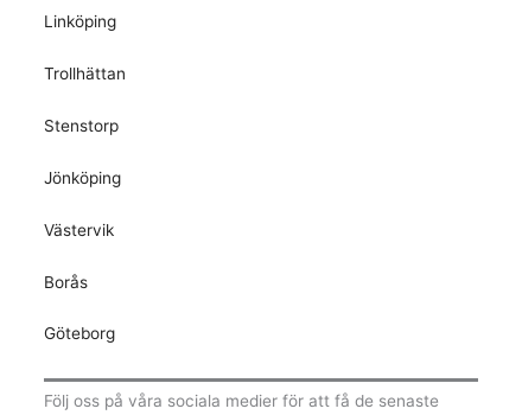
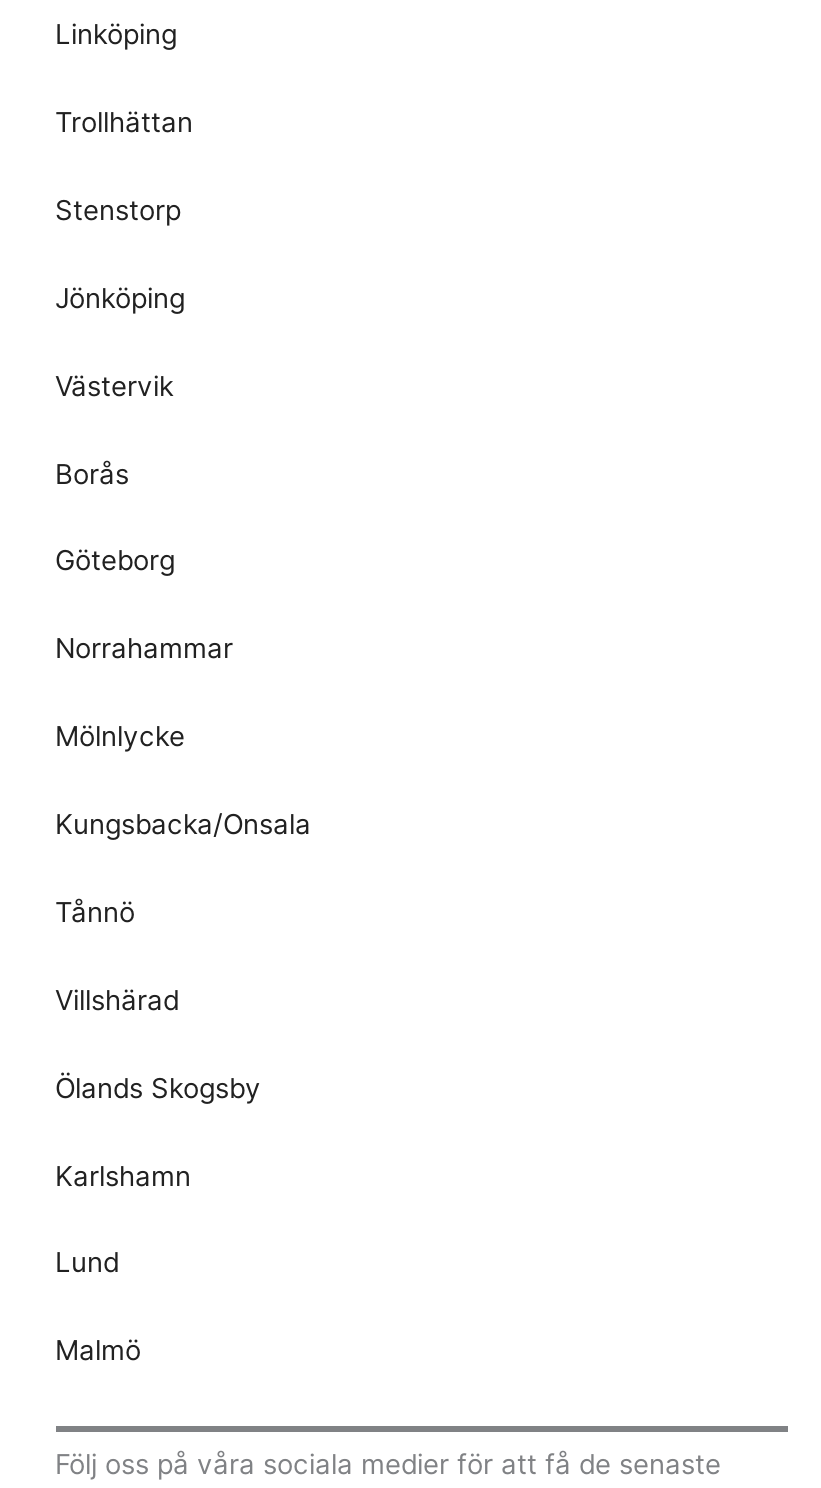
+ Norrahammar
+ Mölnlycke
+ Kungsbacka/Onsala
+ Tånnö
+ Villshärad
+ Ölands Skogsby
+ Karlshamn
+ Lund
+ Malmö
